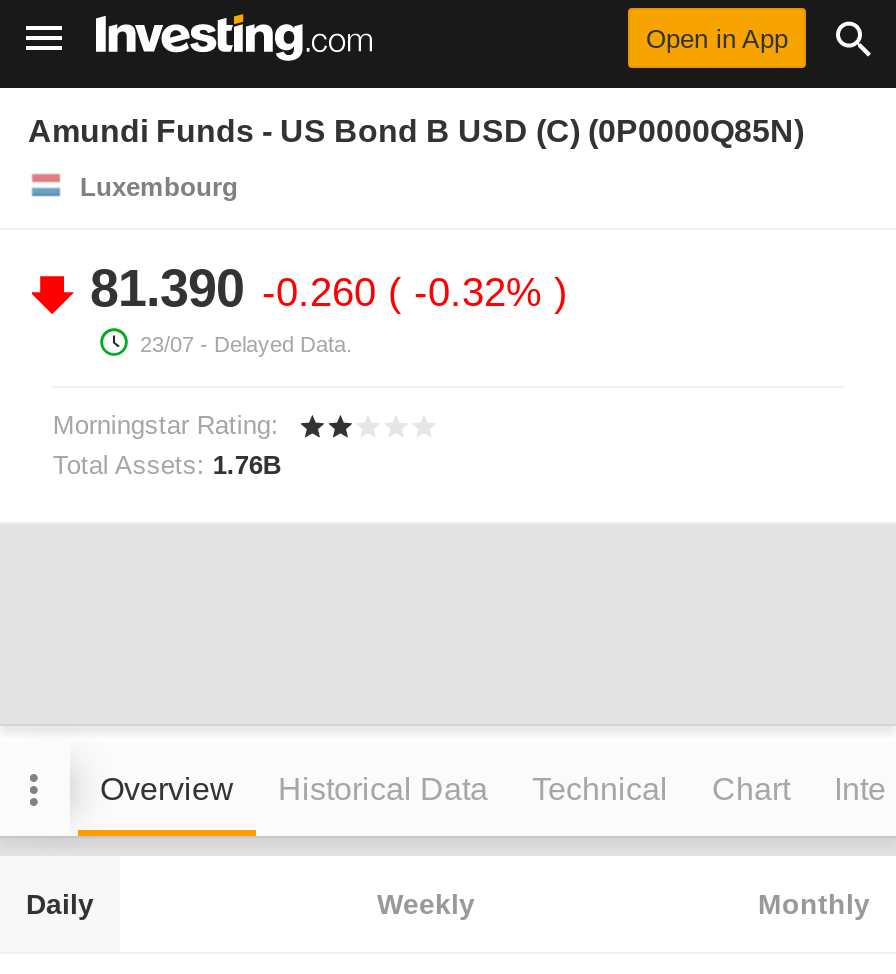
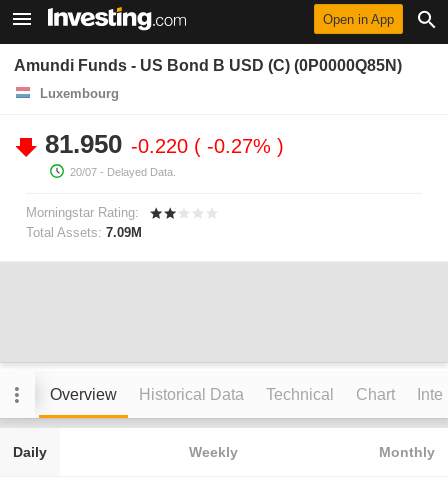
- 81.390 -0.260 -0.32%
+ 81.950 -0.220 -0.27%

- 23/07 - Delayed Data.
+ 20/07 - Delayed Data.

- Total Assets: 1.76B
+ Total Assets: 7.09M
